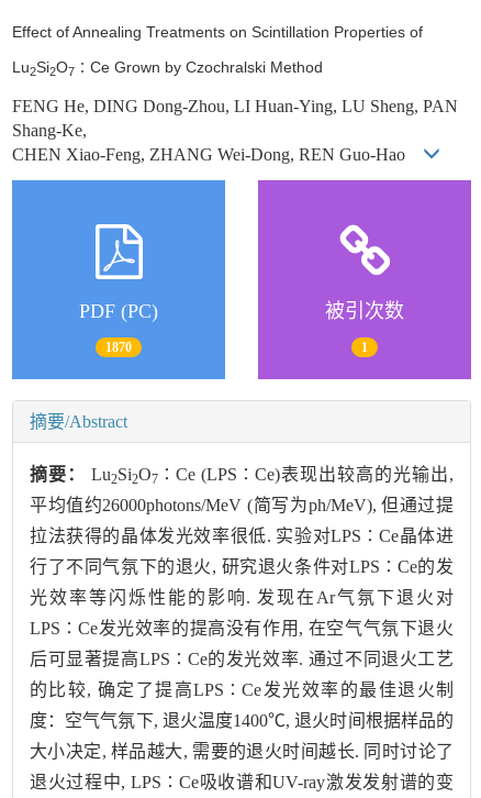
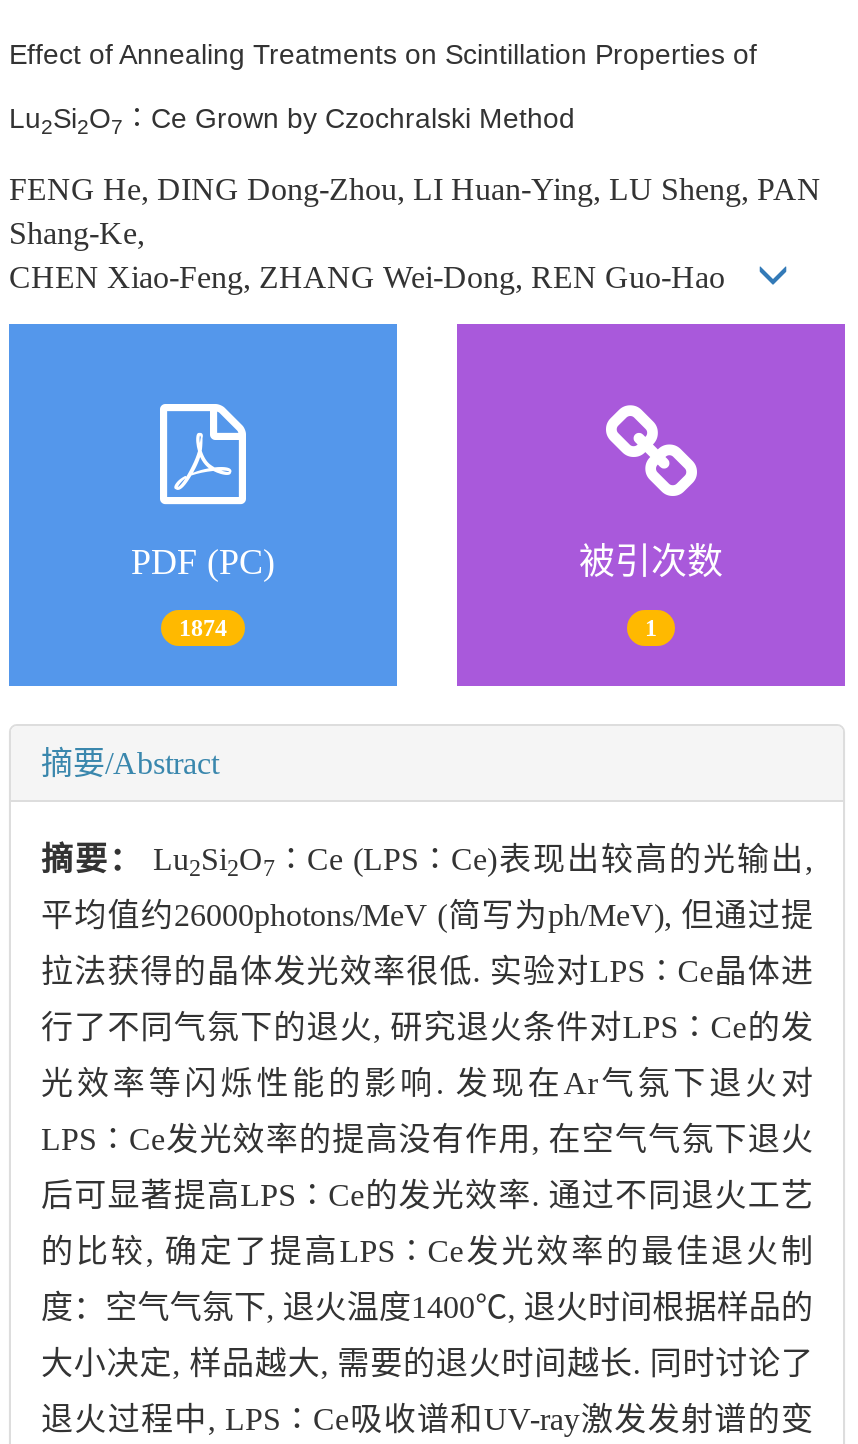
- 1870
+ 1874
